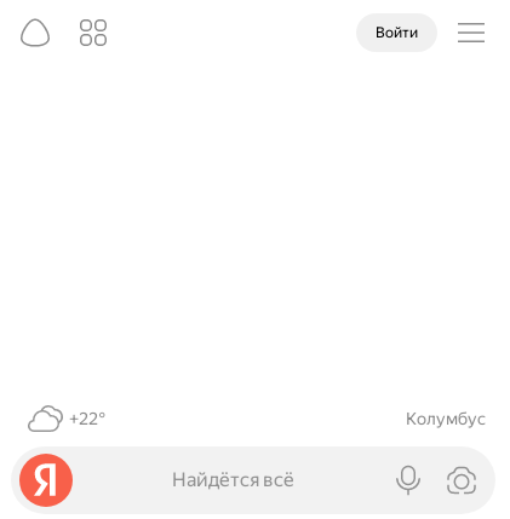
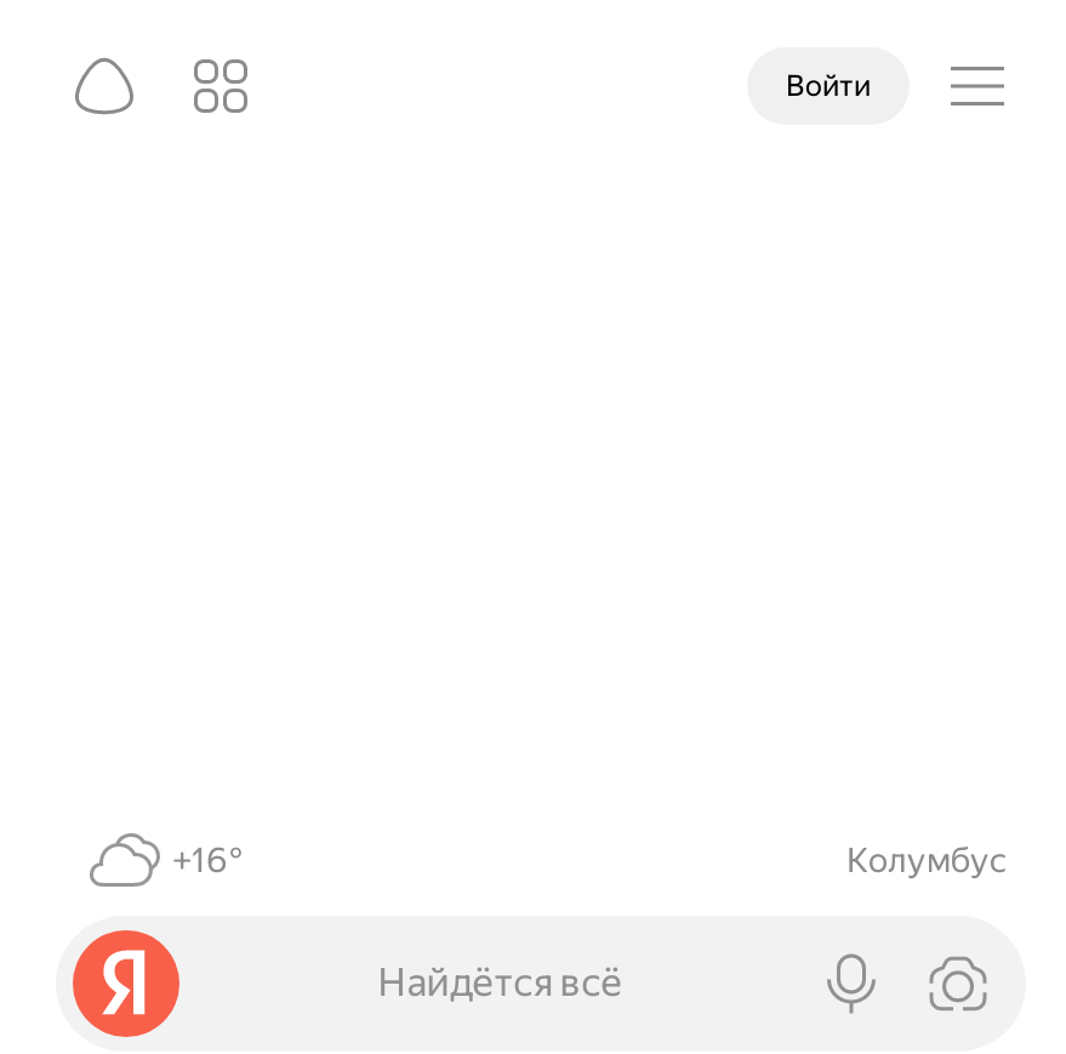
- +22°
+ +16°
